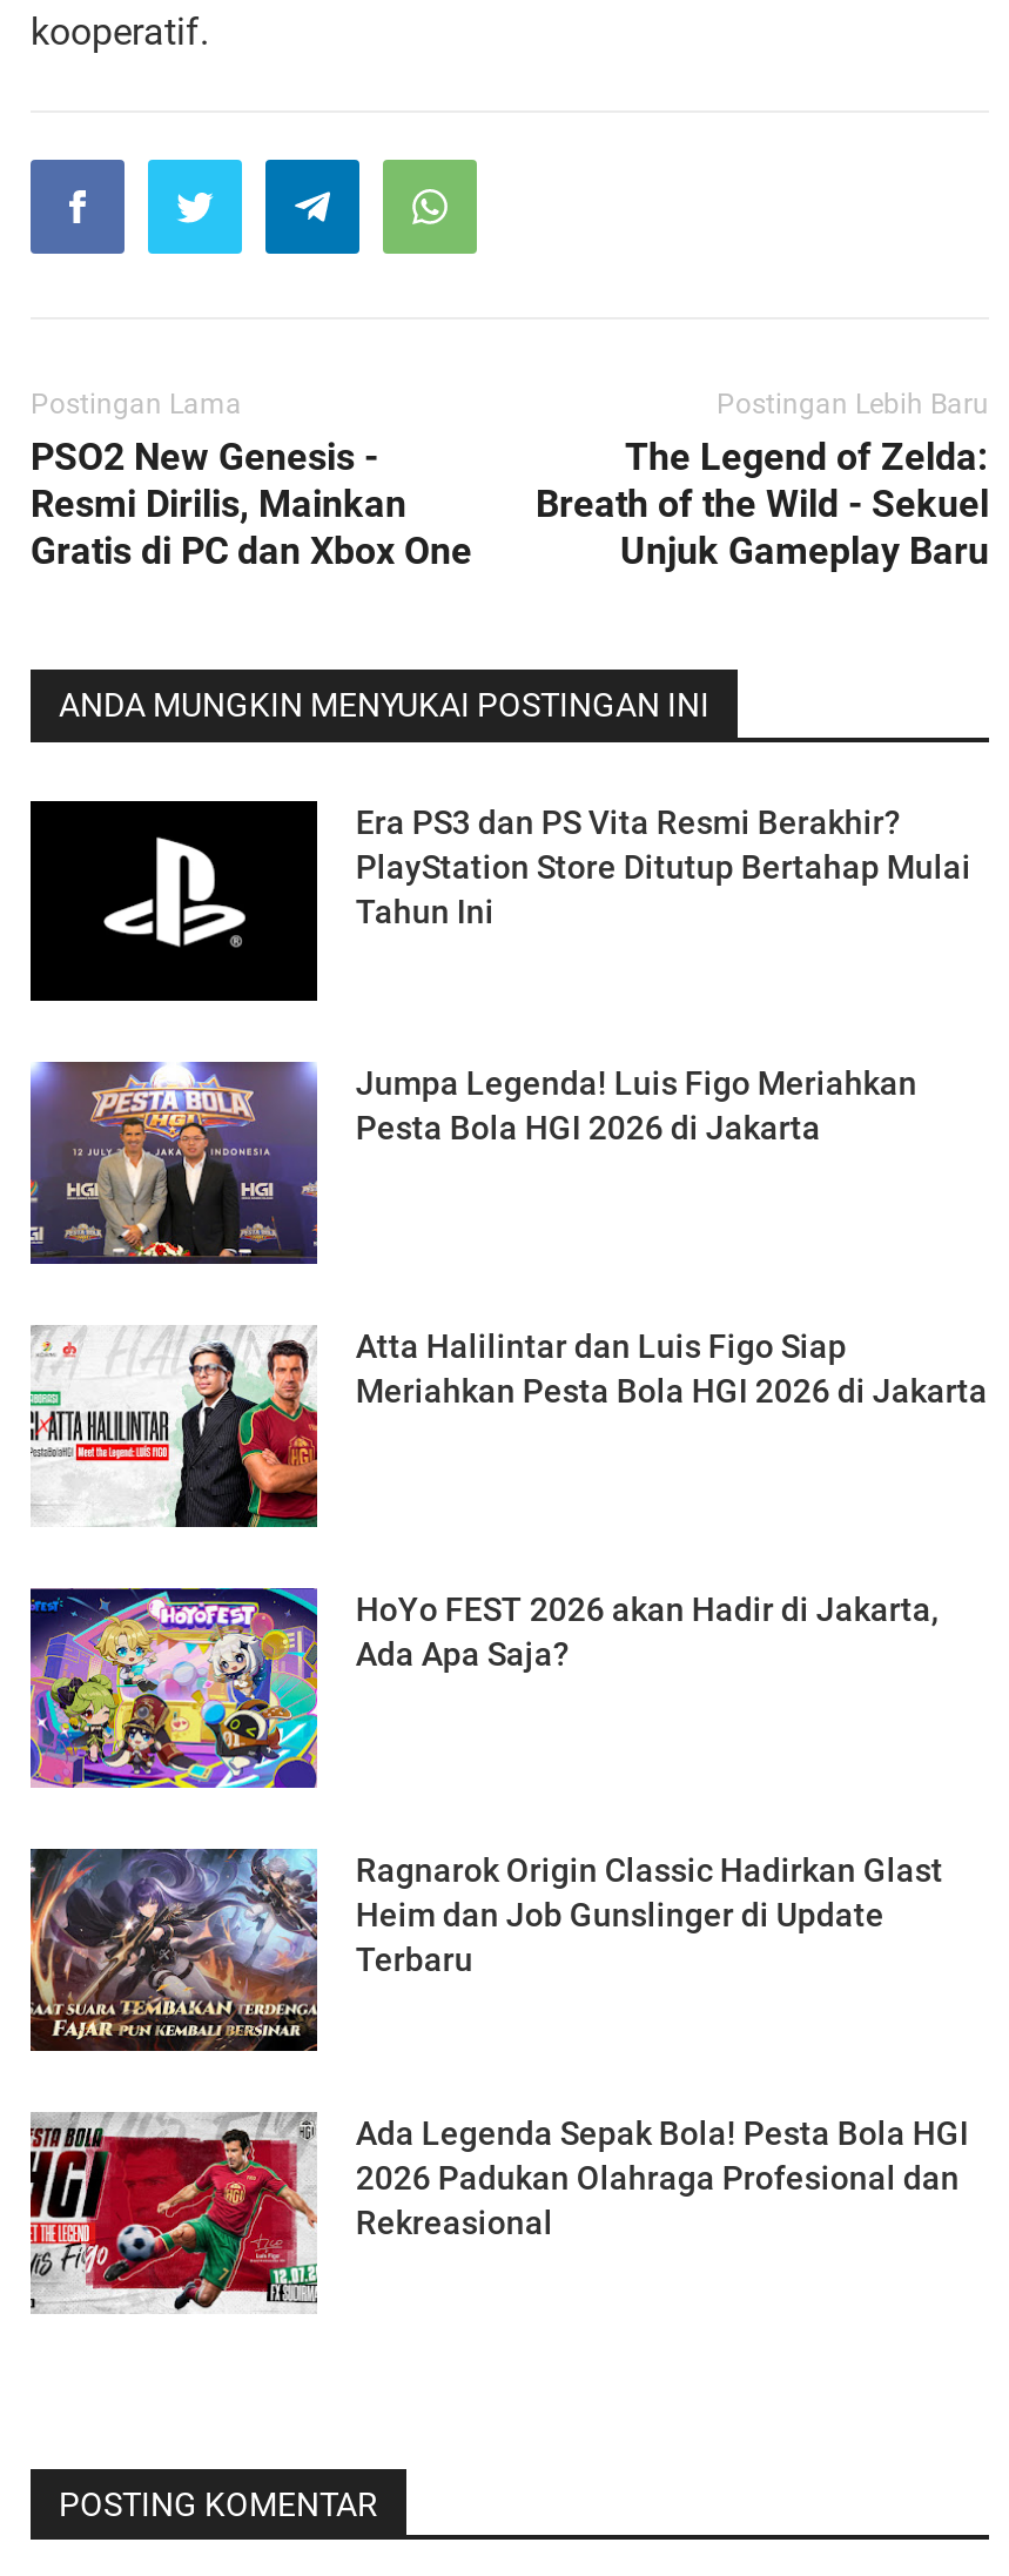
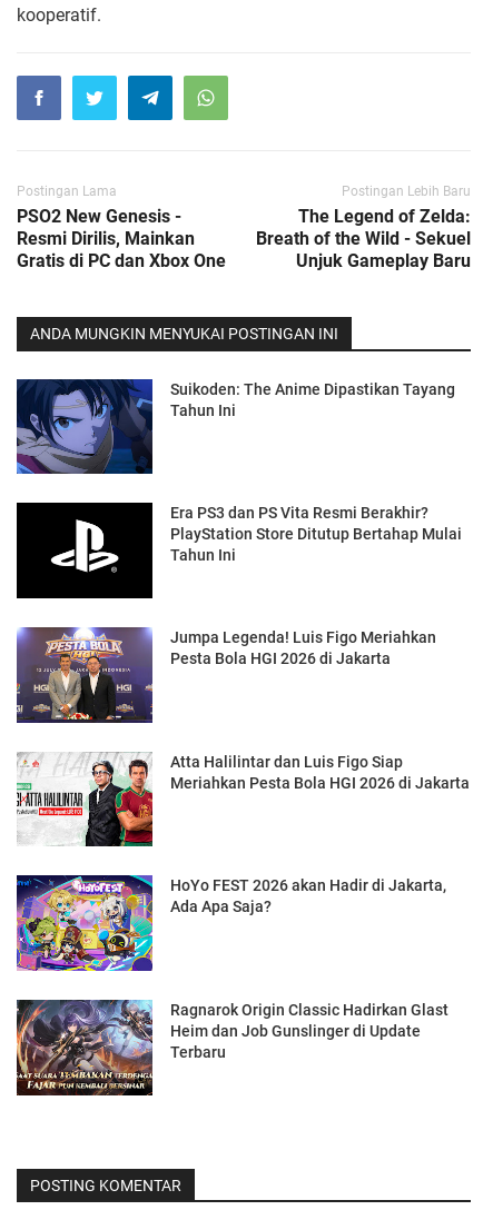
+ [image]
+ Suikoden: The Anime Dipastikan Tayang
+ Tahun Ini

moved down: [image] | Era PS3 dan PS Vita Resmi Berakhir? | PlayStation Store Ditutup Bertahap Mulai | ... | Heim dan Job Gunslinger di Update | Terbaru

- [image]
- Ada Legenda Sepak Bola! Pesta Bola HGI
- 2026 Padukan Olahraga Profesional dan
- Rekreasional
